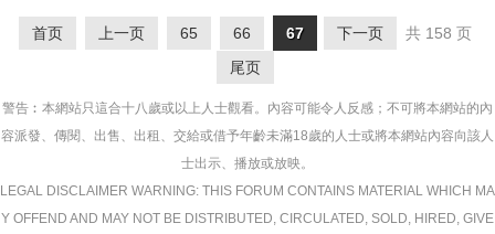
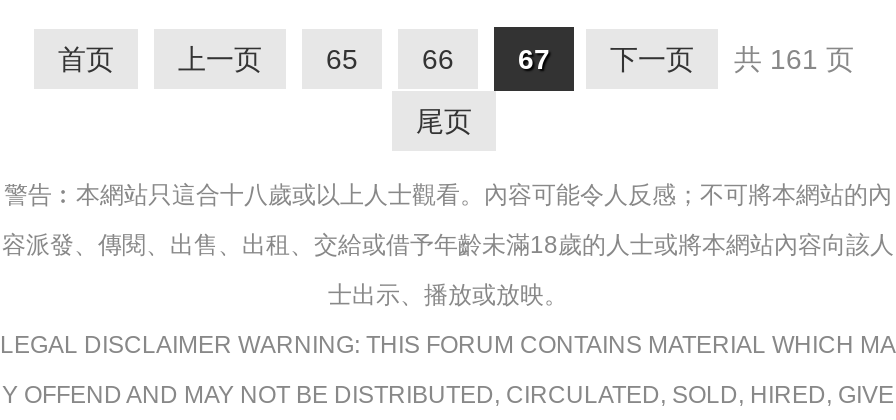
- 首页 上一页 65 66 67 下一页 共 158 页
+ 首页 上一页 65 66 67 下一页 共 161 页
